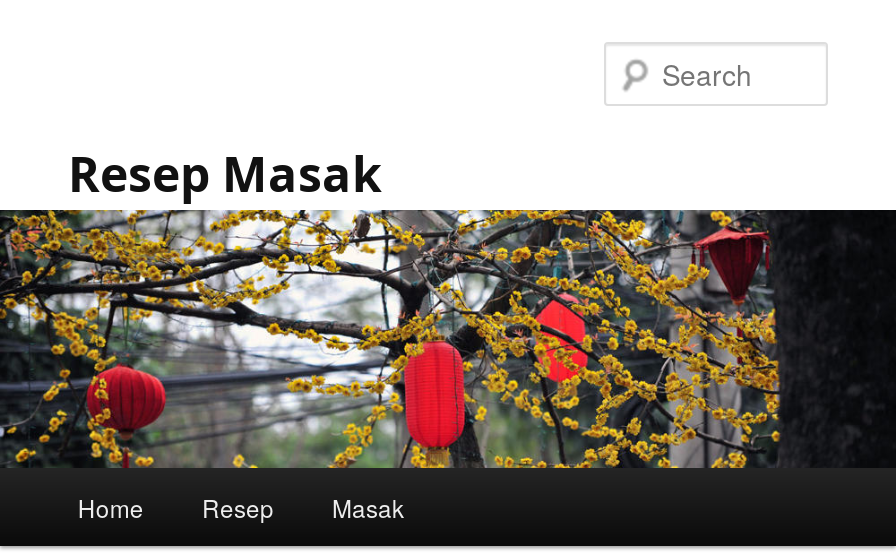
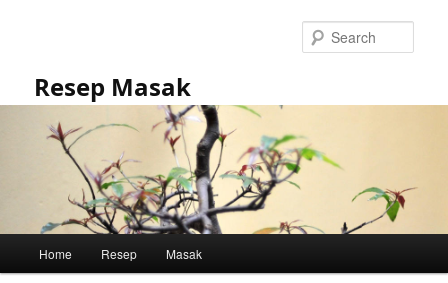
- [image]
+ [image]
